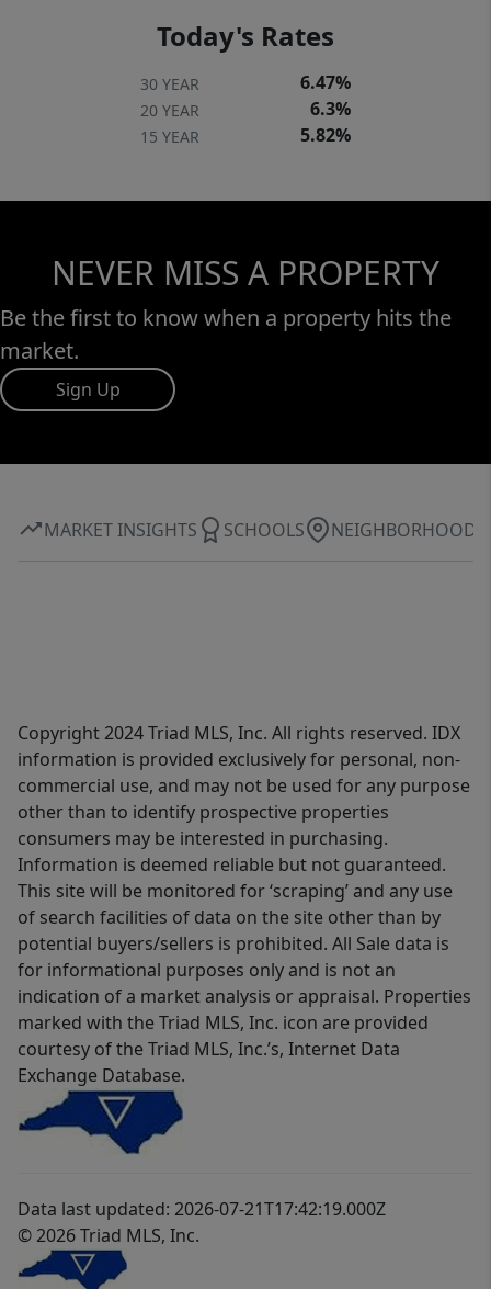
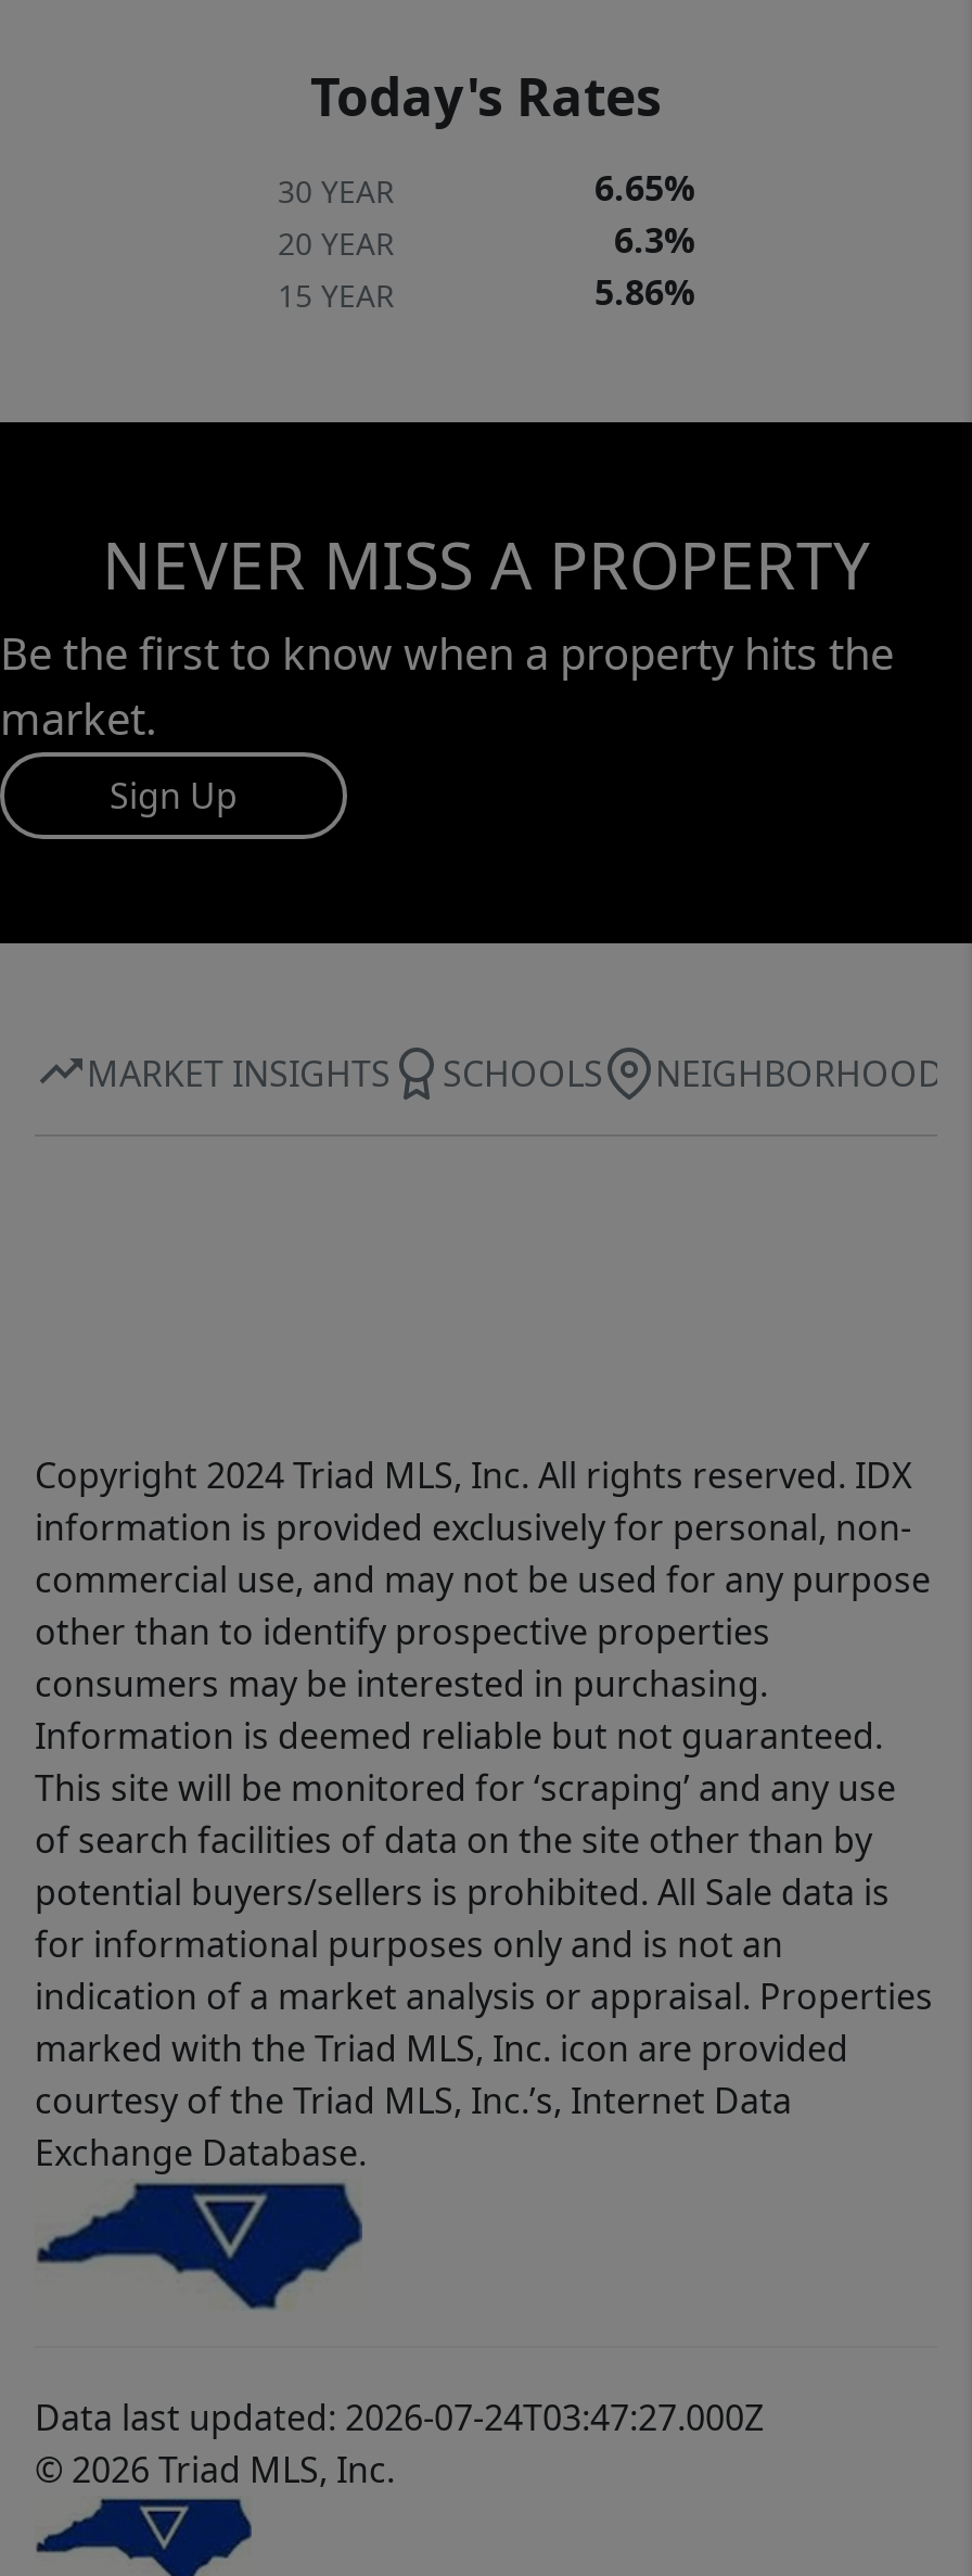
- 6.47%
+ 6.65%

- 5.82%
+ 5.86%

- Data last updated: 2026-07-21T17:42:19.000Z
+ Data last updated: 2026-07-24T03:47:27.000Z
